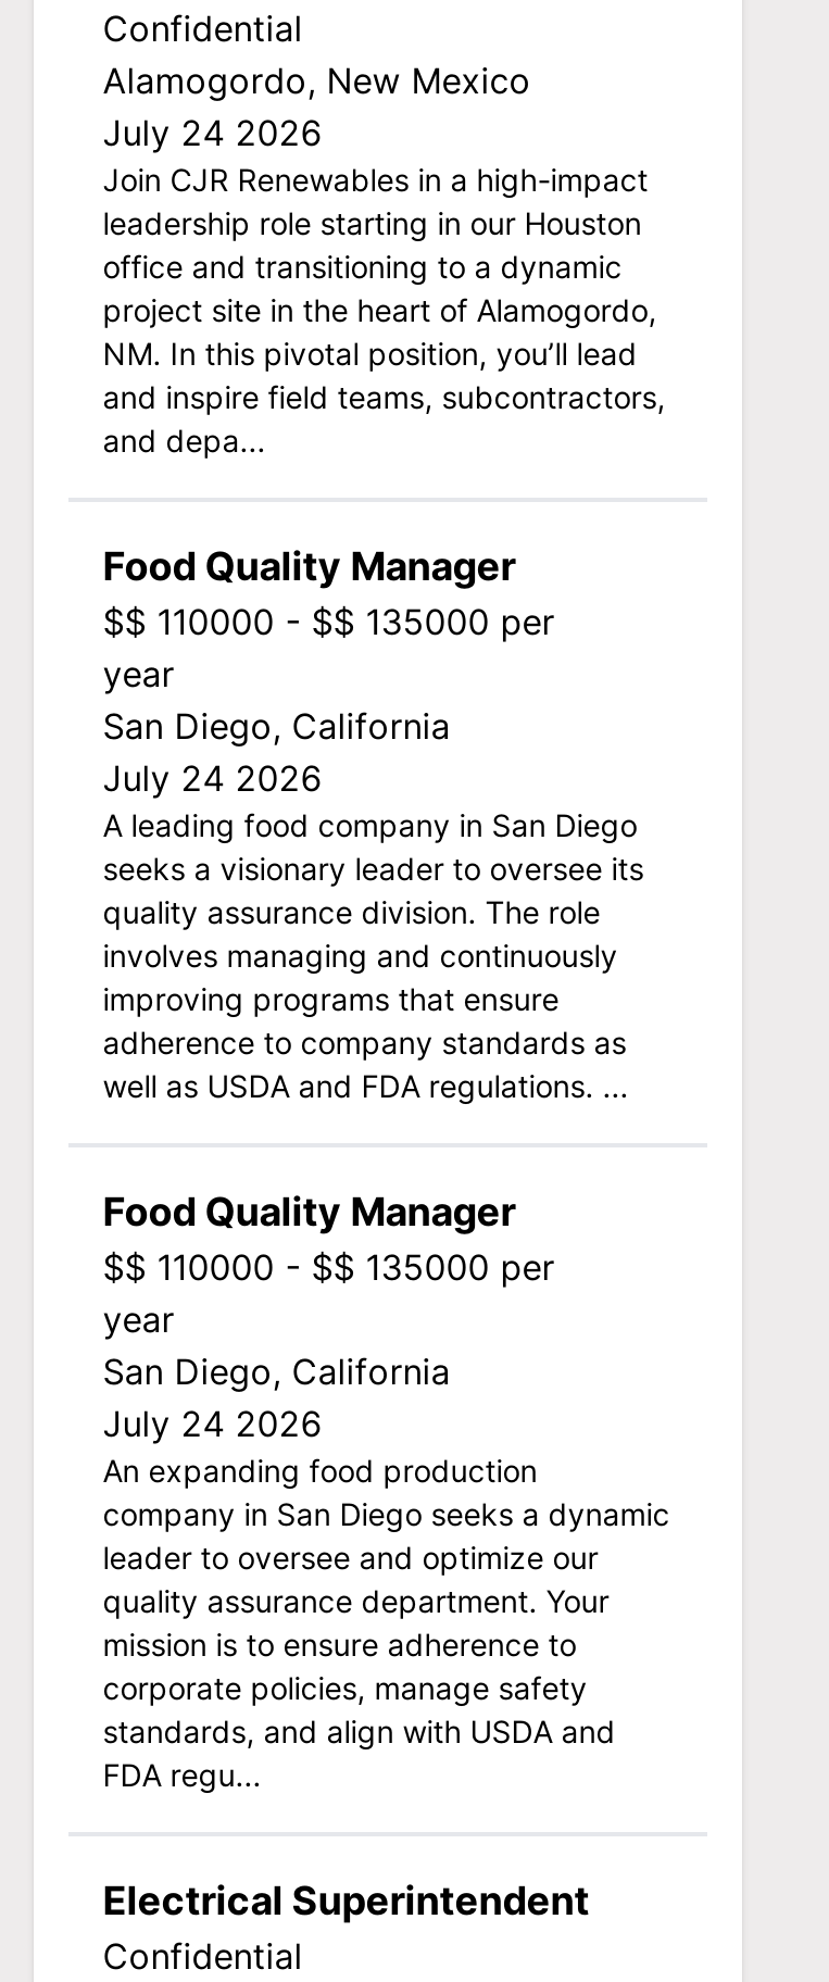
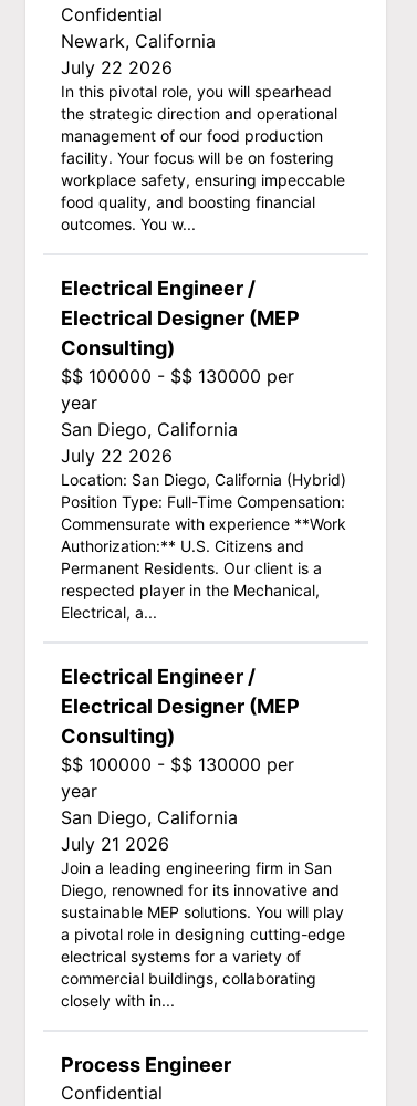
- Alamogordo, New Mexico
- July 24 2026
- Join CJR Renewables in a high-impact
- leadership role starting in our Houston
- office and transitioning to a dynamic
- project site in the heart of Alamogordo,
- NM. In this pivotal position, you’ll lead
- and inspire field teams, subcontractors,
- and depa...
+ Newark, California
+ July 22 2026
+ In this pivotal role, you will spearhead
+ the strategic direction and operational
+ management of our food production
+ facility. Your focus will be on fostering
+ workplace safety, ensuring impeccable
+ food quality, and boosting financial
+ outcomes. You w...

- Food Quality Manager
- $$ 110000 - $$ 135000 per
+ Electrical Engineer /
+ Electrical Designer (MEP
+ Consulting)
+ $$ 100000 - $$ 130000 per

- July 24 2026
- A leading food company in San Diego
- seeks a visionary leader to oversee its
- quality assurance division. The role
- involves managing and continuously
- improving programs that ensure
- adherence to company standards as
- well as USDA and FDA regulations. ...
+ July 22 2026
+ Location: San Diego, California (Hybrid)
+ Position Type: Full-Time Compensation:
+ Commensurate with experience **Work
+ Authorization:** U.S. Citizens and
+ Permanent Residents. Our client is a
+ respected player in the Mechanical,
+ Electrical, a...

- Food Quality Manager
- $$ 110000 - $$ 135000 per
+ Electrical Engineer /
+ Electrical Designer (MEP
+ Consulting)
+ $$ 100000 - $$ 130000 per

moved down: year | San Diego, California

- July 24 2026
- An expanding food production
- company in San Diego seeks a dynamic
- leader to oversee and optimize our
- quality assurance department. Your
- mission is to ensure adherence to
- corporate policies, manage safety
- standards, and align with USDA and
- FDA regu...
+ July 21 2026
+ Join a leading engineering firm in San
+ Diego, renowned for its innovative and
+ sustainable MEP solutions. You will play
+ a pivotal role in designing cutting-edge
+ electrical systems for a variety of
+ commercial buildings, collaborating
+ closely with in...

- Electrical Superintendent
+ Process Engineer
